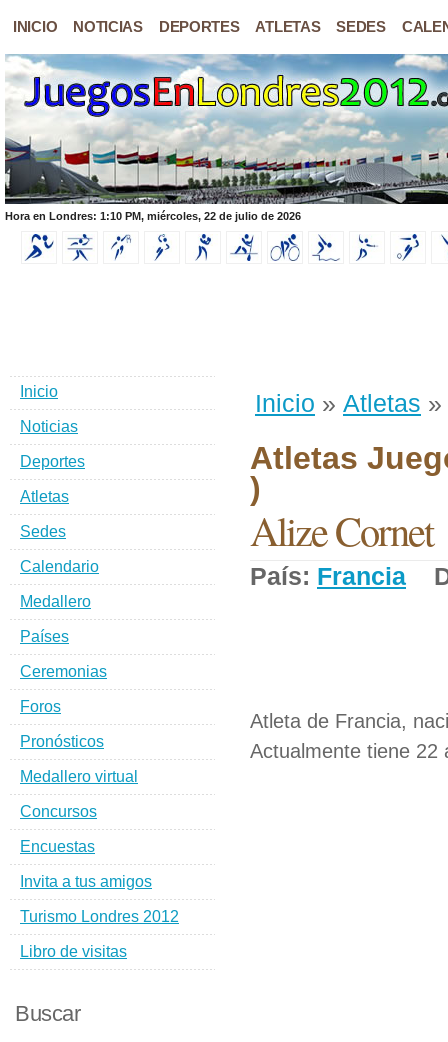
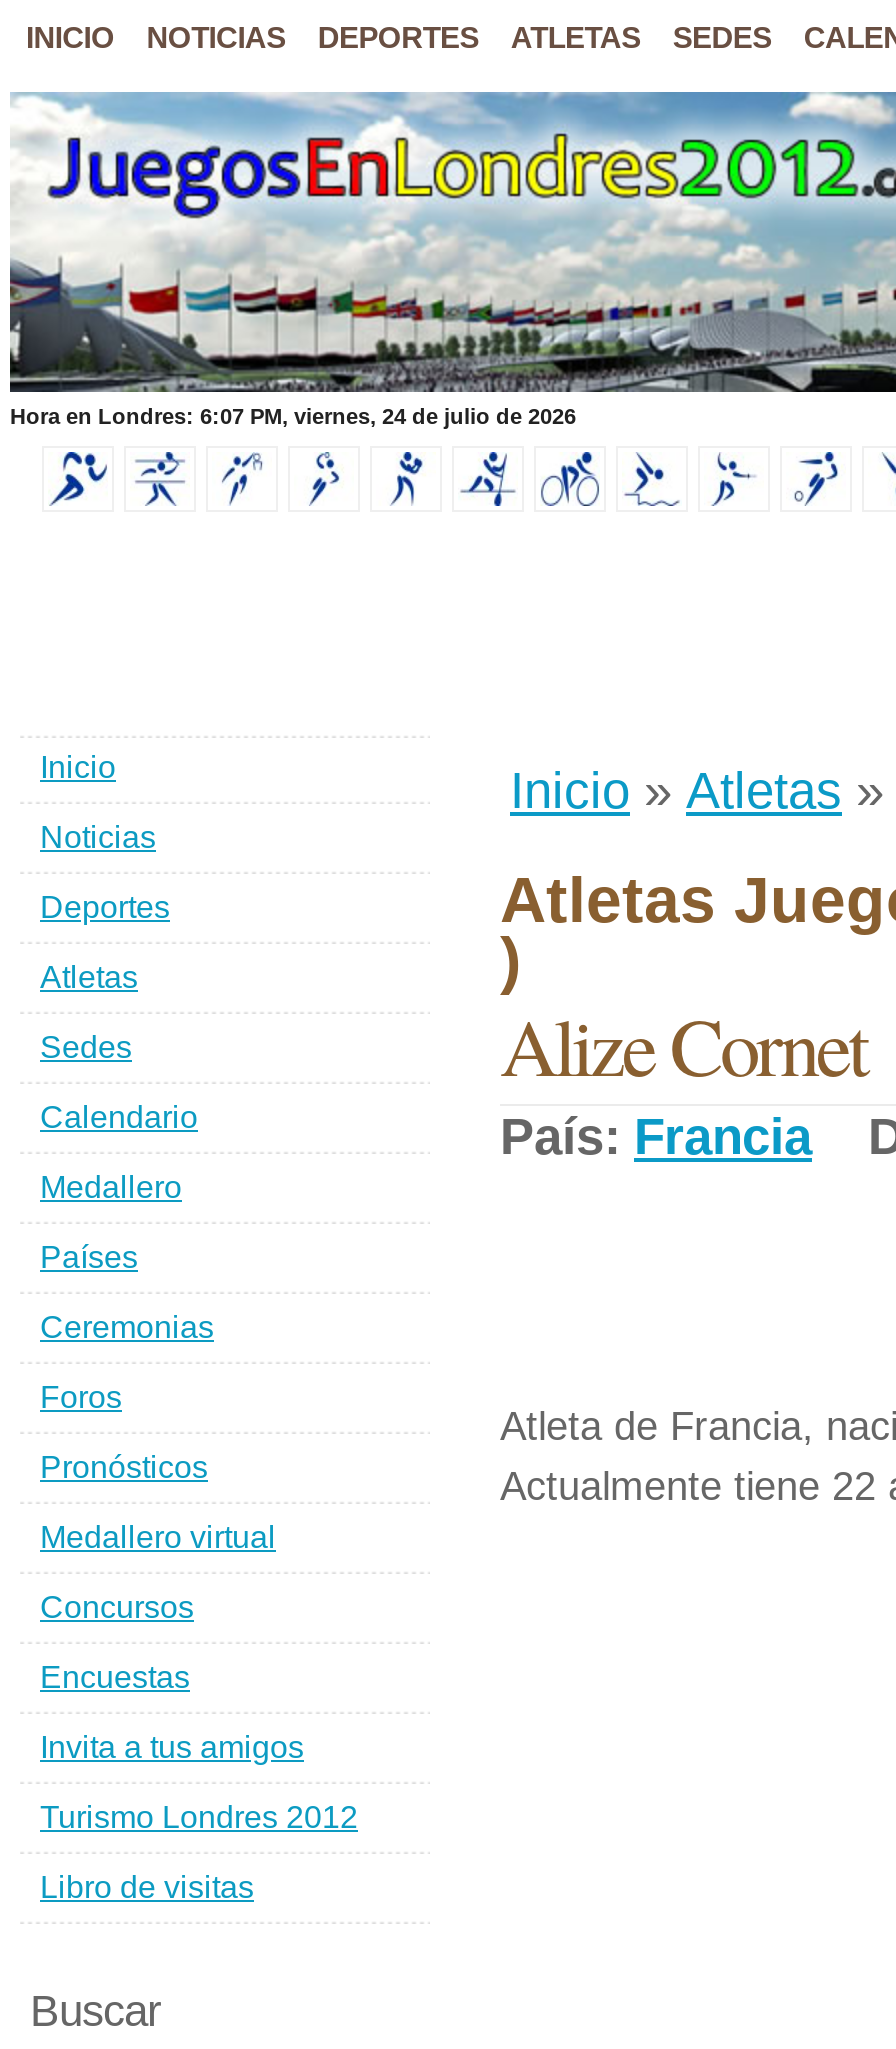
- Hora en Londres: 1:10 PM, miércoles, 22 de julio de 2026
+ Hora en Londres: 6:07 PM, viernes, 24 de julio de 2026
